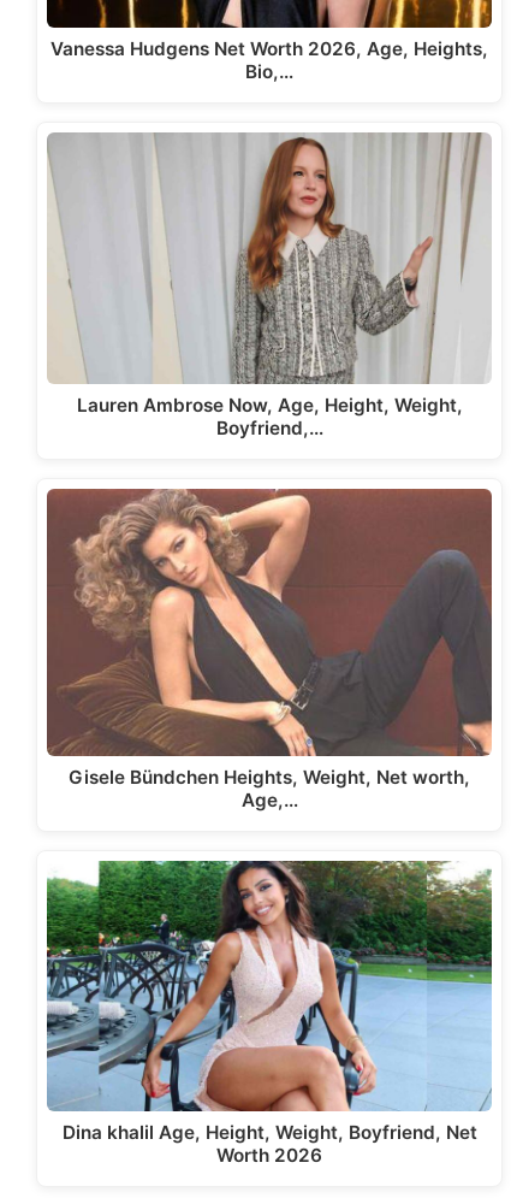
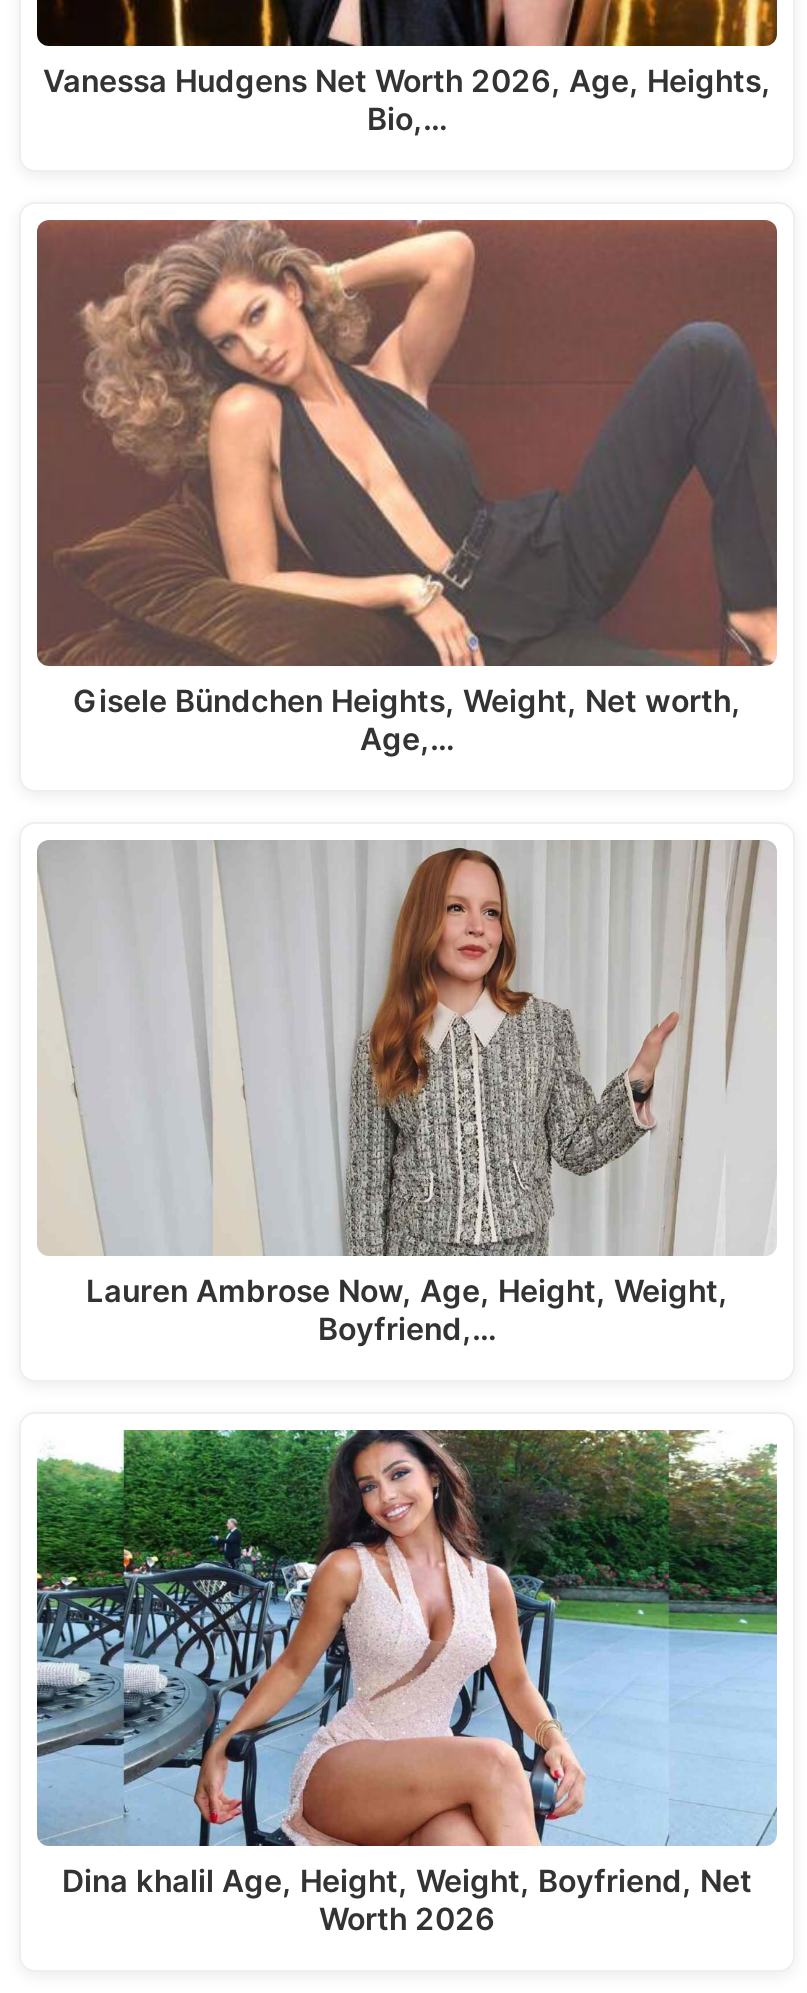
moved down: [image] | Lauren Ambrose Now, Age, Height, Weight, | Boyfriend,…

moved up: [image] | Gisele Bündchen Heights, Weight, Net worth, | Age,…
